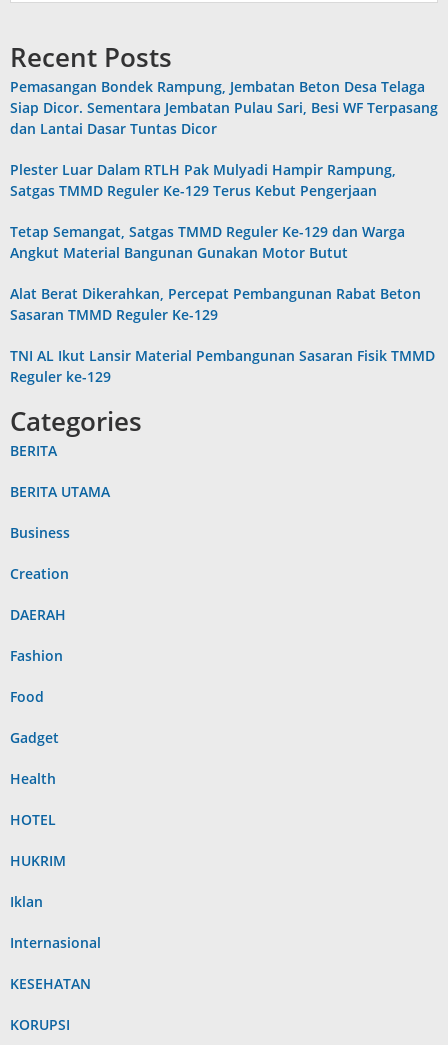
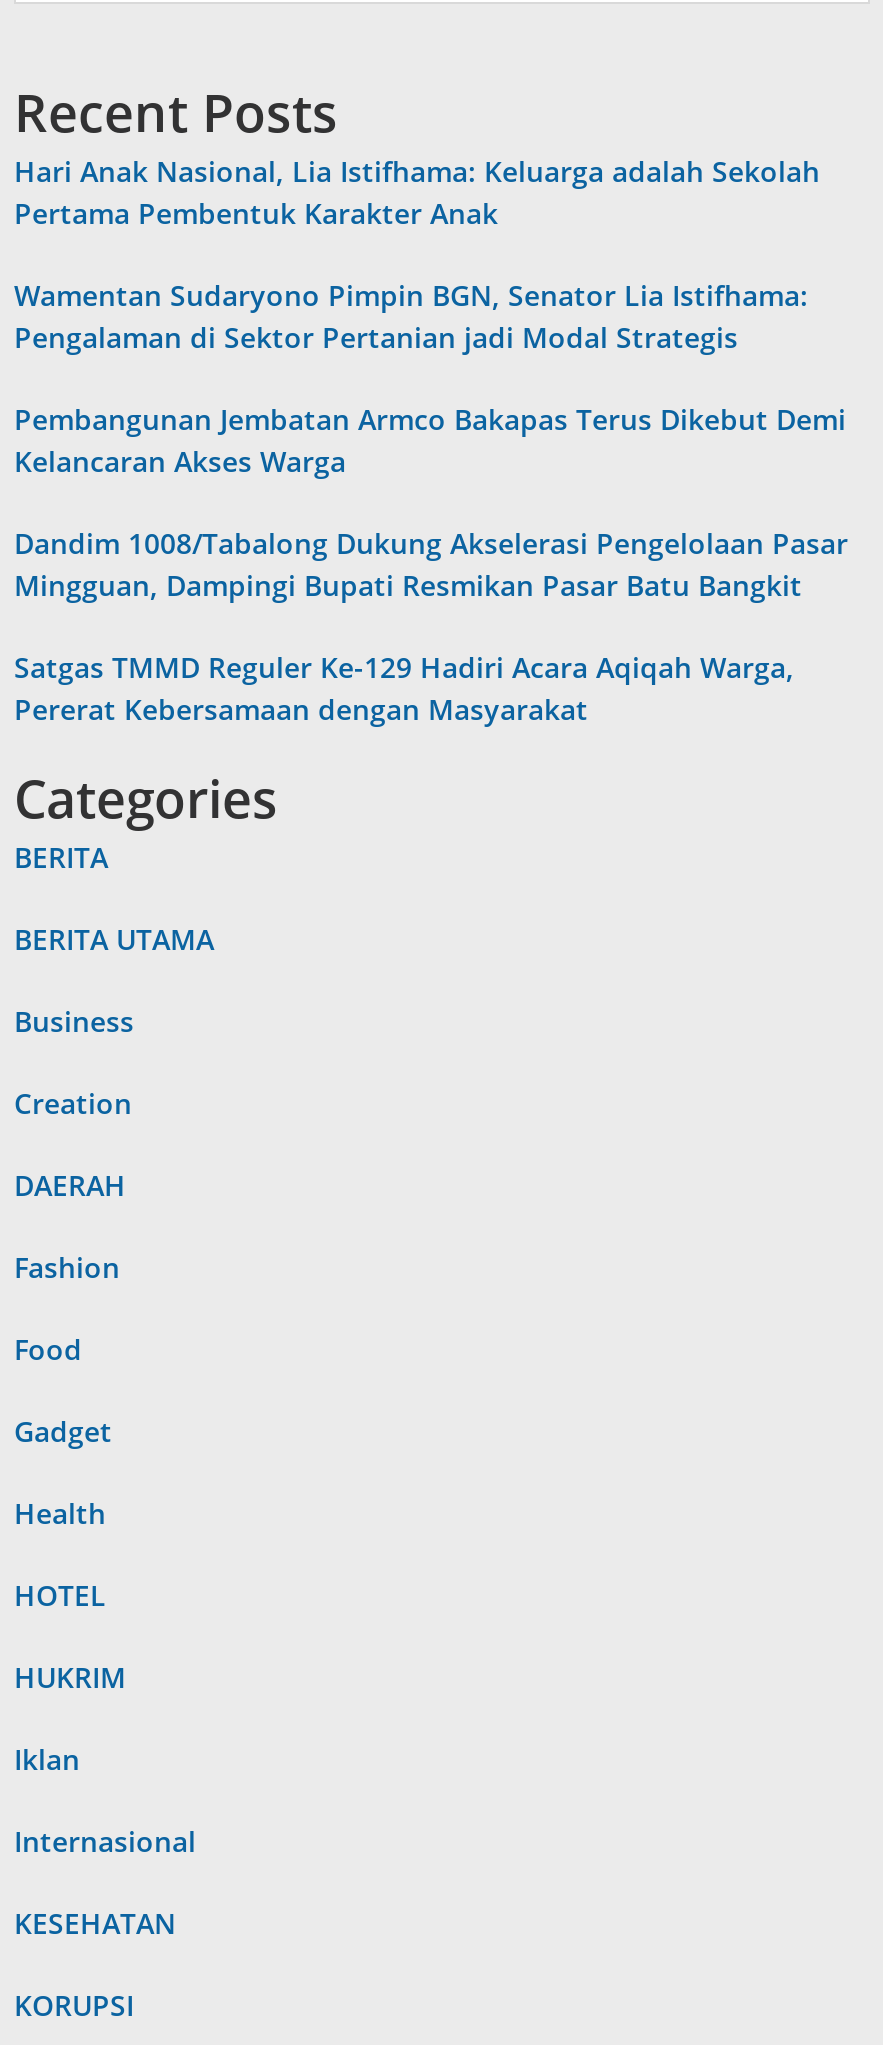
- Pemasangan Bondek Rampung, Jembatan Beton Desa Telaga
- Siap Dicor. Sementara Jembatan Pulau Sari, Besi WF Terpasang
- dan Lantai Dasar Tuntas Dicor
+ Hari Anak Nasional, Lia Istifhama: Keluarga adalah Sekolah
+ Pertama Pembentuk Karakter Anak

- Plester Luar Dalam RTLH Pak Mulyadi Hampir Rampung,
- Satgas TMMD Reguler Ke-129 Terus Kebut Pengerjaan
+ Wamentan Sudaryono Pimpin BGN, Senator Lia Istifhama:
+ Pengalaman di Sektor Pertanian jadi Modal Strategis

- Tetap Semangat, Satgas TMMD Reguler Ke-129 dan Warga
- Angkut Material Bangunan Gunakan Motor Butut
+ Pembangunan Jembatan Armco Bakapas Terus Dikebut Demi
+ Kelancaran Akses Warga

- Alat Berat Dikerahkan, Percepat Pembangunan Rabat Beton
- Sasaran TMMD Reguler Ke-129
+ Dandim 1008/Tabalong Dukung Akselerasi Pengelolaan Pasar
+ Mingguan, Dampingi Bupati Resmikan Pasar Batu Bangkit

- TNI AL Ikut Lansir Material Pembangunan Sasaran Fisik TMMD
- Reguler ke-129
+ Satgas TMMD Reguler Ke-129 Hadiri Acara Aqiqah Warga,
+ Pererat Kebersamaan dengan Masyarakat
